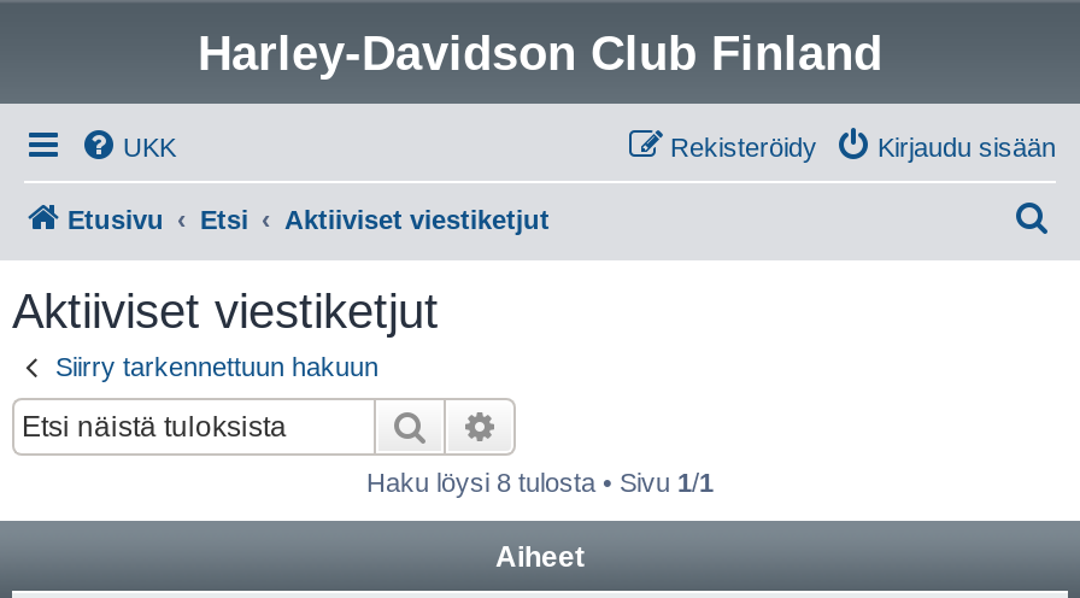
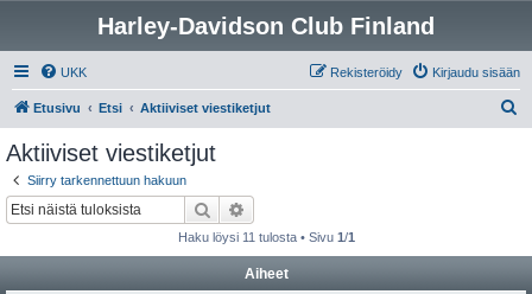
- Haku löysi 8 tulosta • Sivu 1/1
+ Haku löysi 11 tulosta • Sivu 1/1
